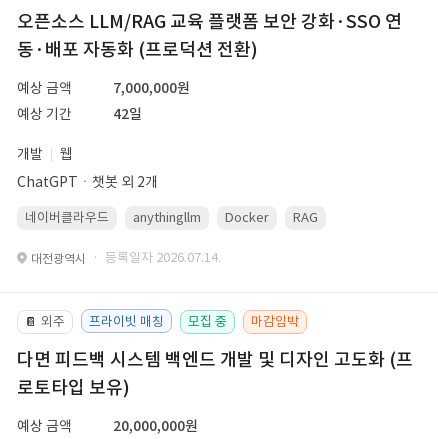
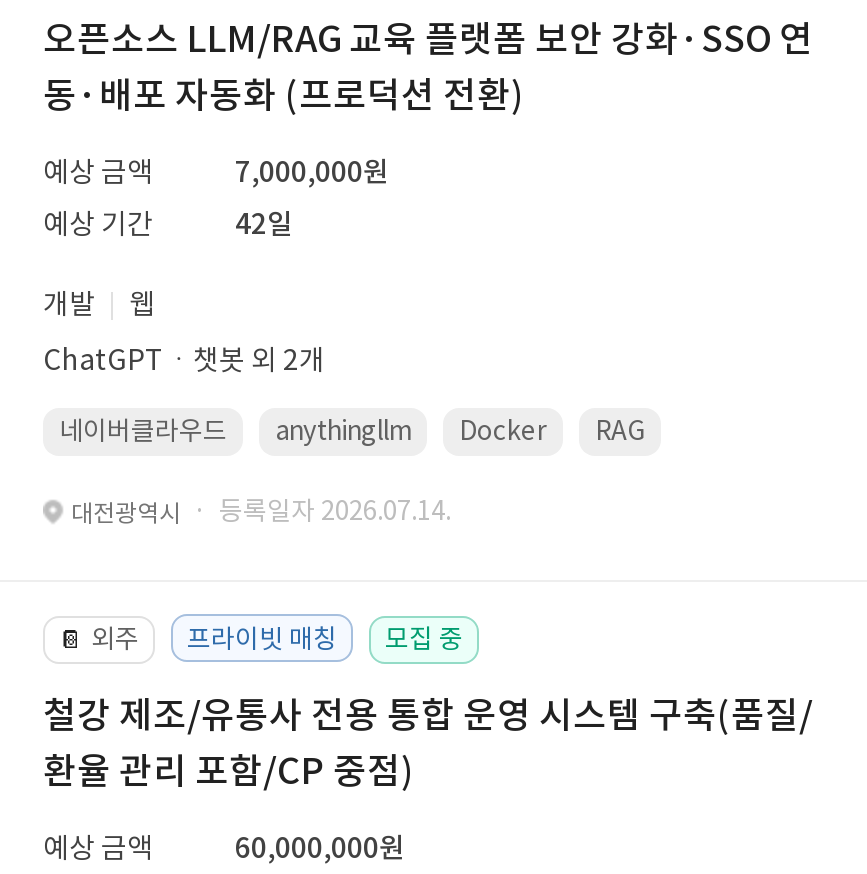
- 마감임박
- 다면 피드백 시스템 백엔드 개발 및 디자인 고도화 (프
- 로토타입 보유)
+ 철강 제조/유통사 전용 통합 운영 시스템 구축(품질/
+ 환율 관리 포함/CP 중점)

- 20,000,000원
+ 60,000,000원
